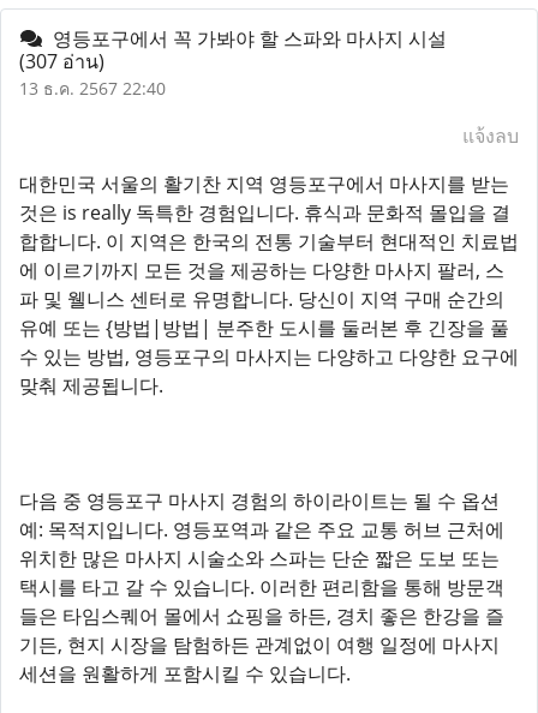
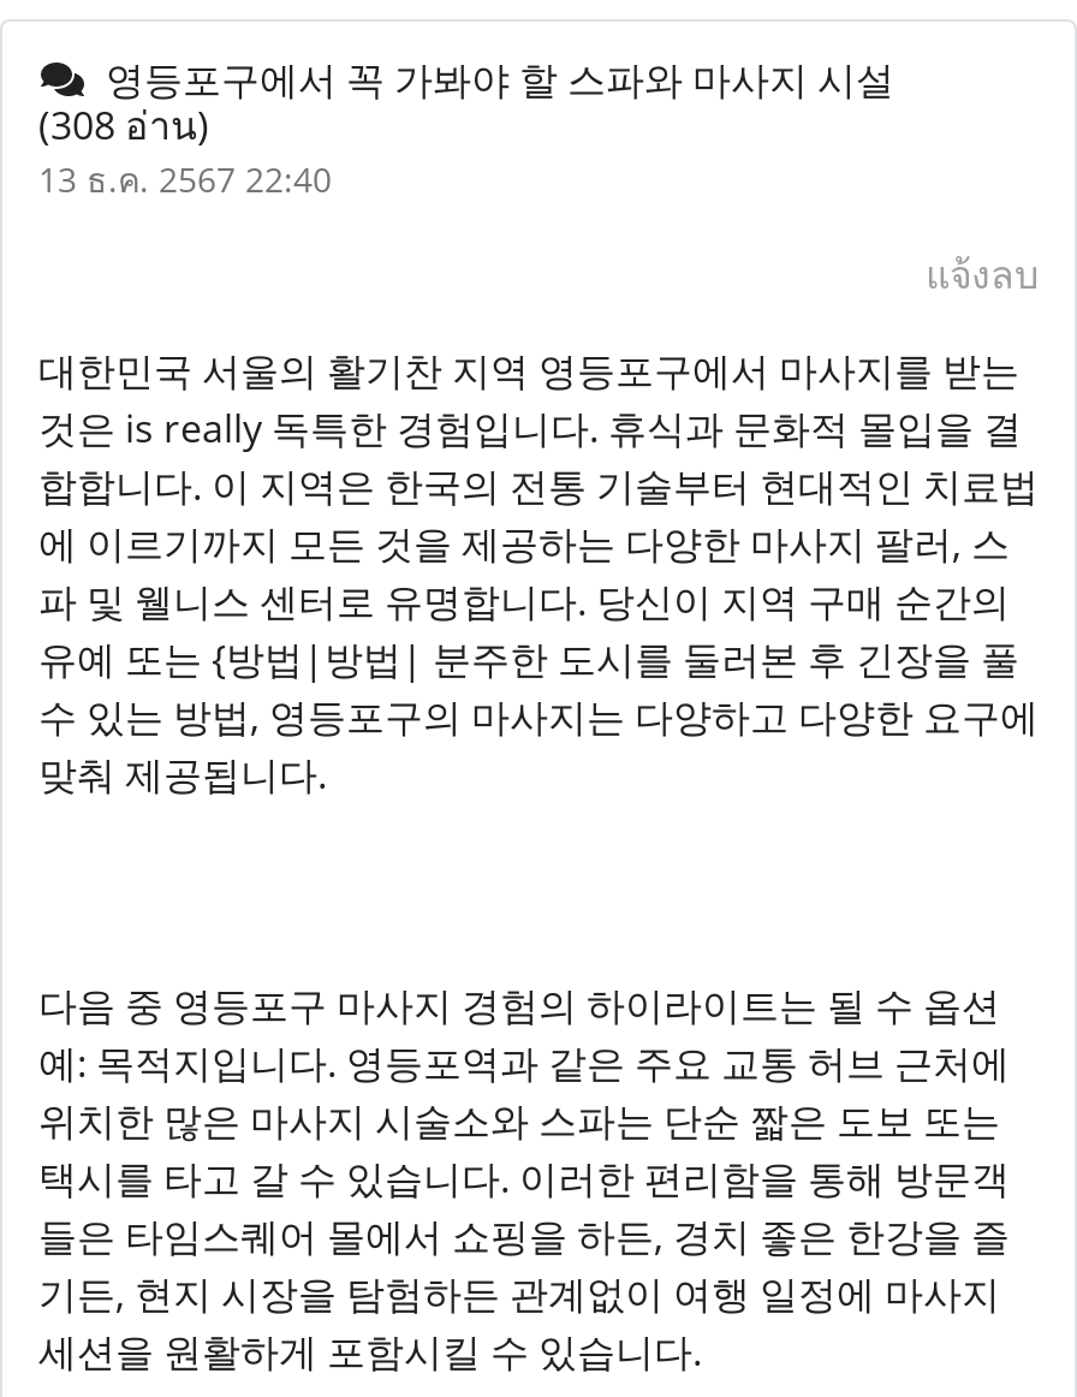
- (307 อ่าน)
+ (308 อ่าน)
